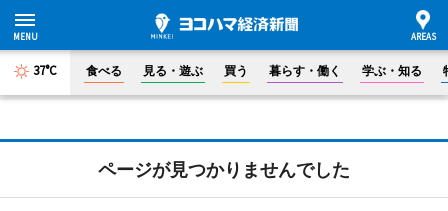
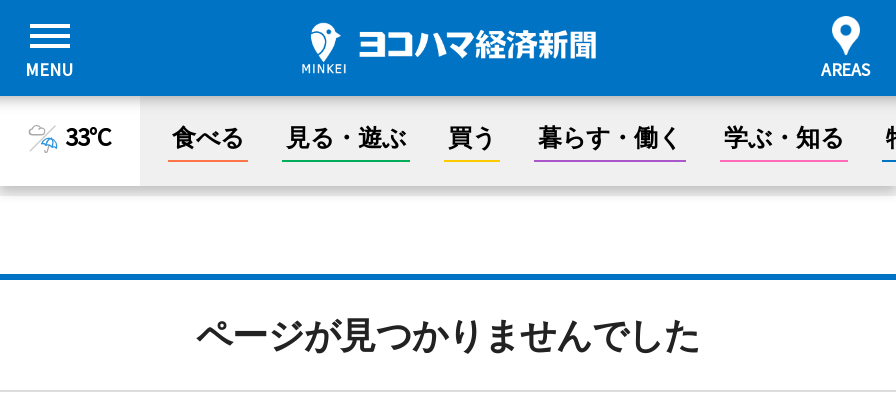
- 37°C
+ 33°C
